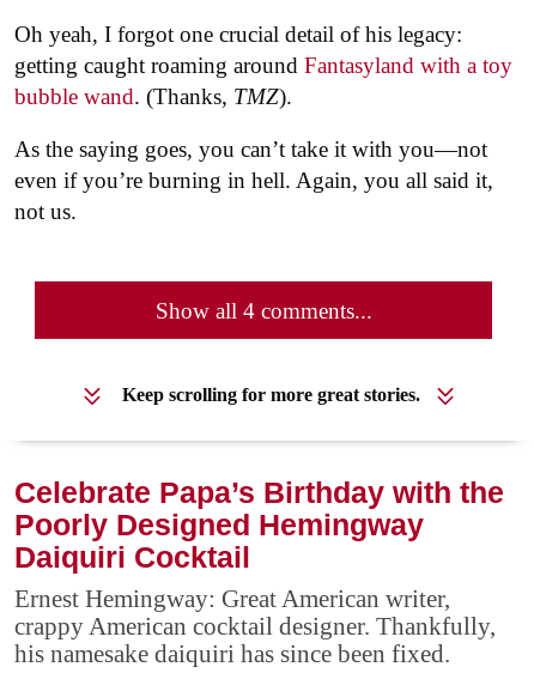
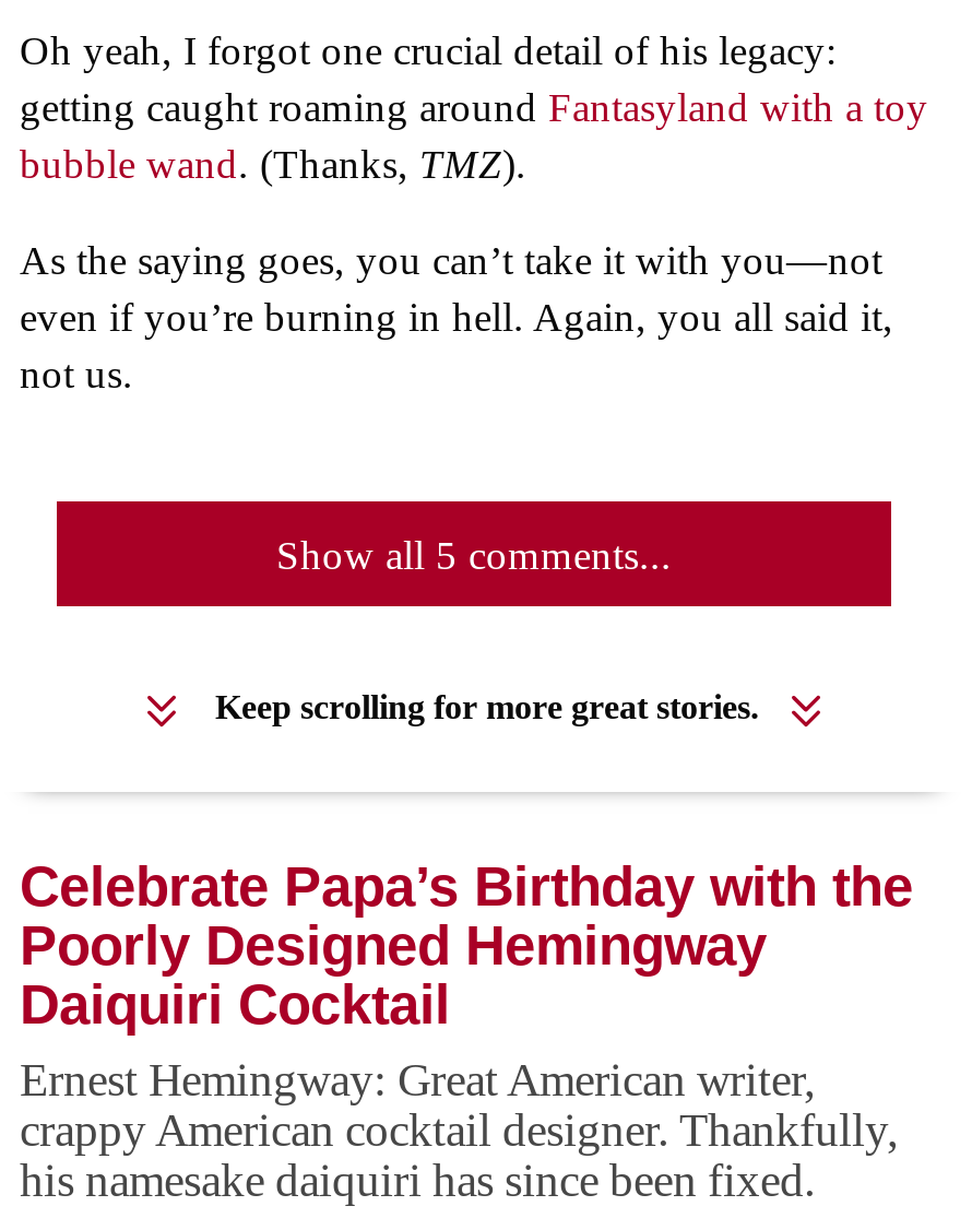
- Show all 4 comments...
+ Show all 5 comments...
